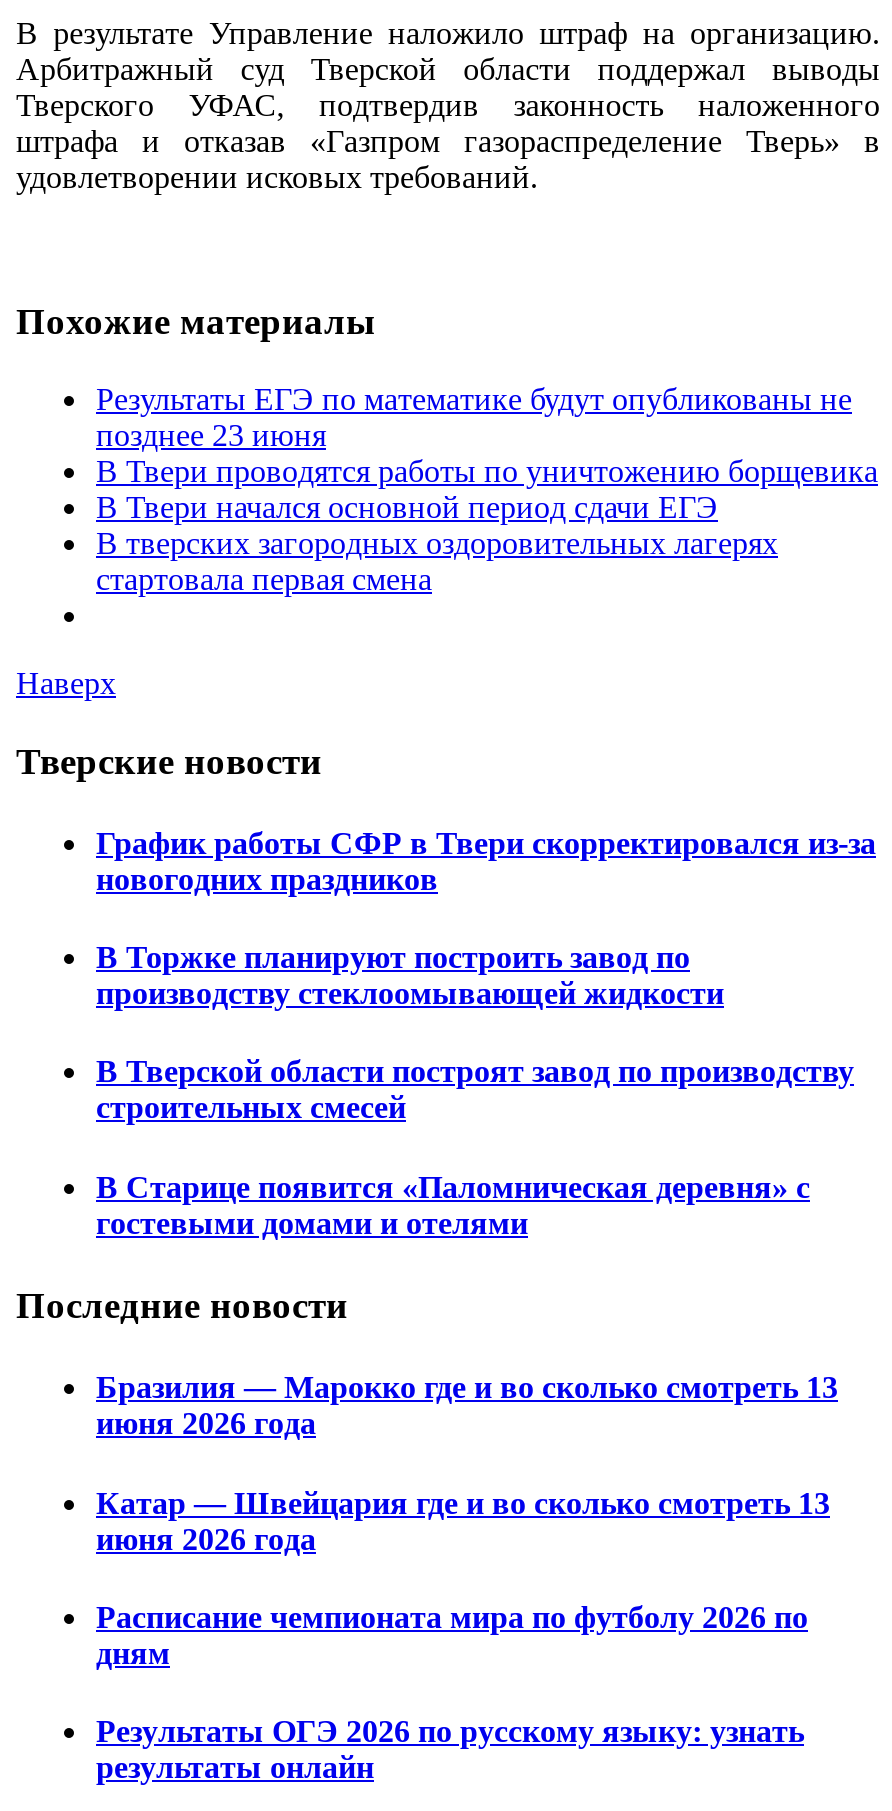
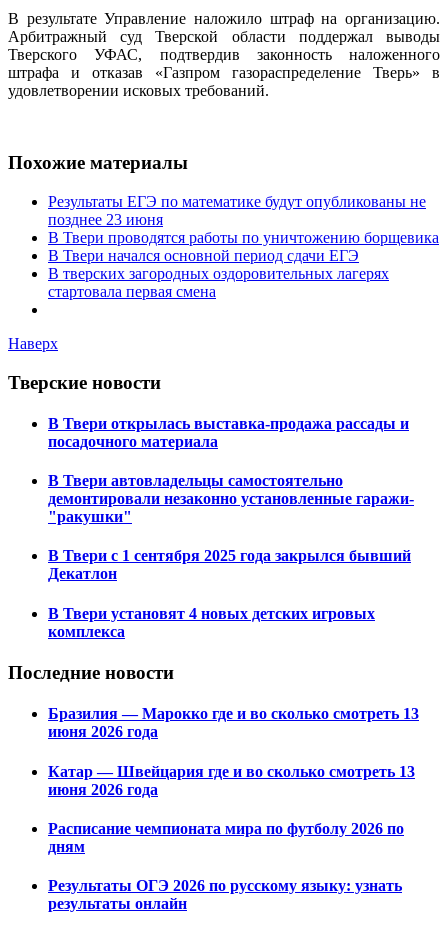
- График работы СФР в Твери скорректировался из-за
- новогодних праздников
+ В Твери открылась выставка-продажа рассады и
+ посадочного материала

- В Торжке планируют построить завод по
- производству стеклоомывающей жидкости
+ В Твери автовладельцы самостоятельно
+ демонтировали незаконно установленные гаражи-
+ "ракушки"

- В Тверской области построят завод по производству
- строительных смесей
+ В Твери с 1 сентября 2025 года закрылся бывший
+ Декатлон

- В Старице появится «Паломническая деревня» с
- гостевыми домами и отелями
+ В Твери установят 4 новых детских игровых
+ комплекса
